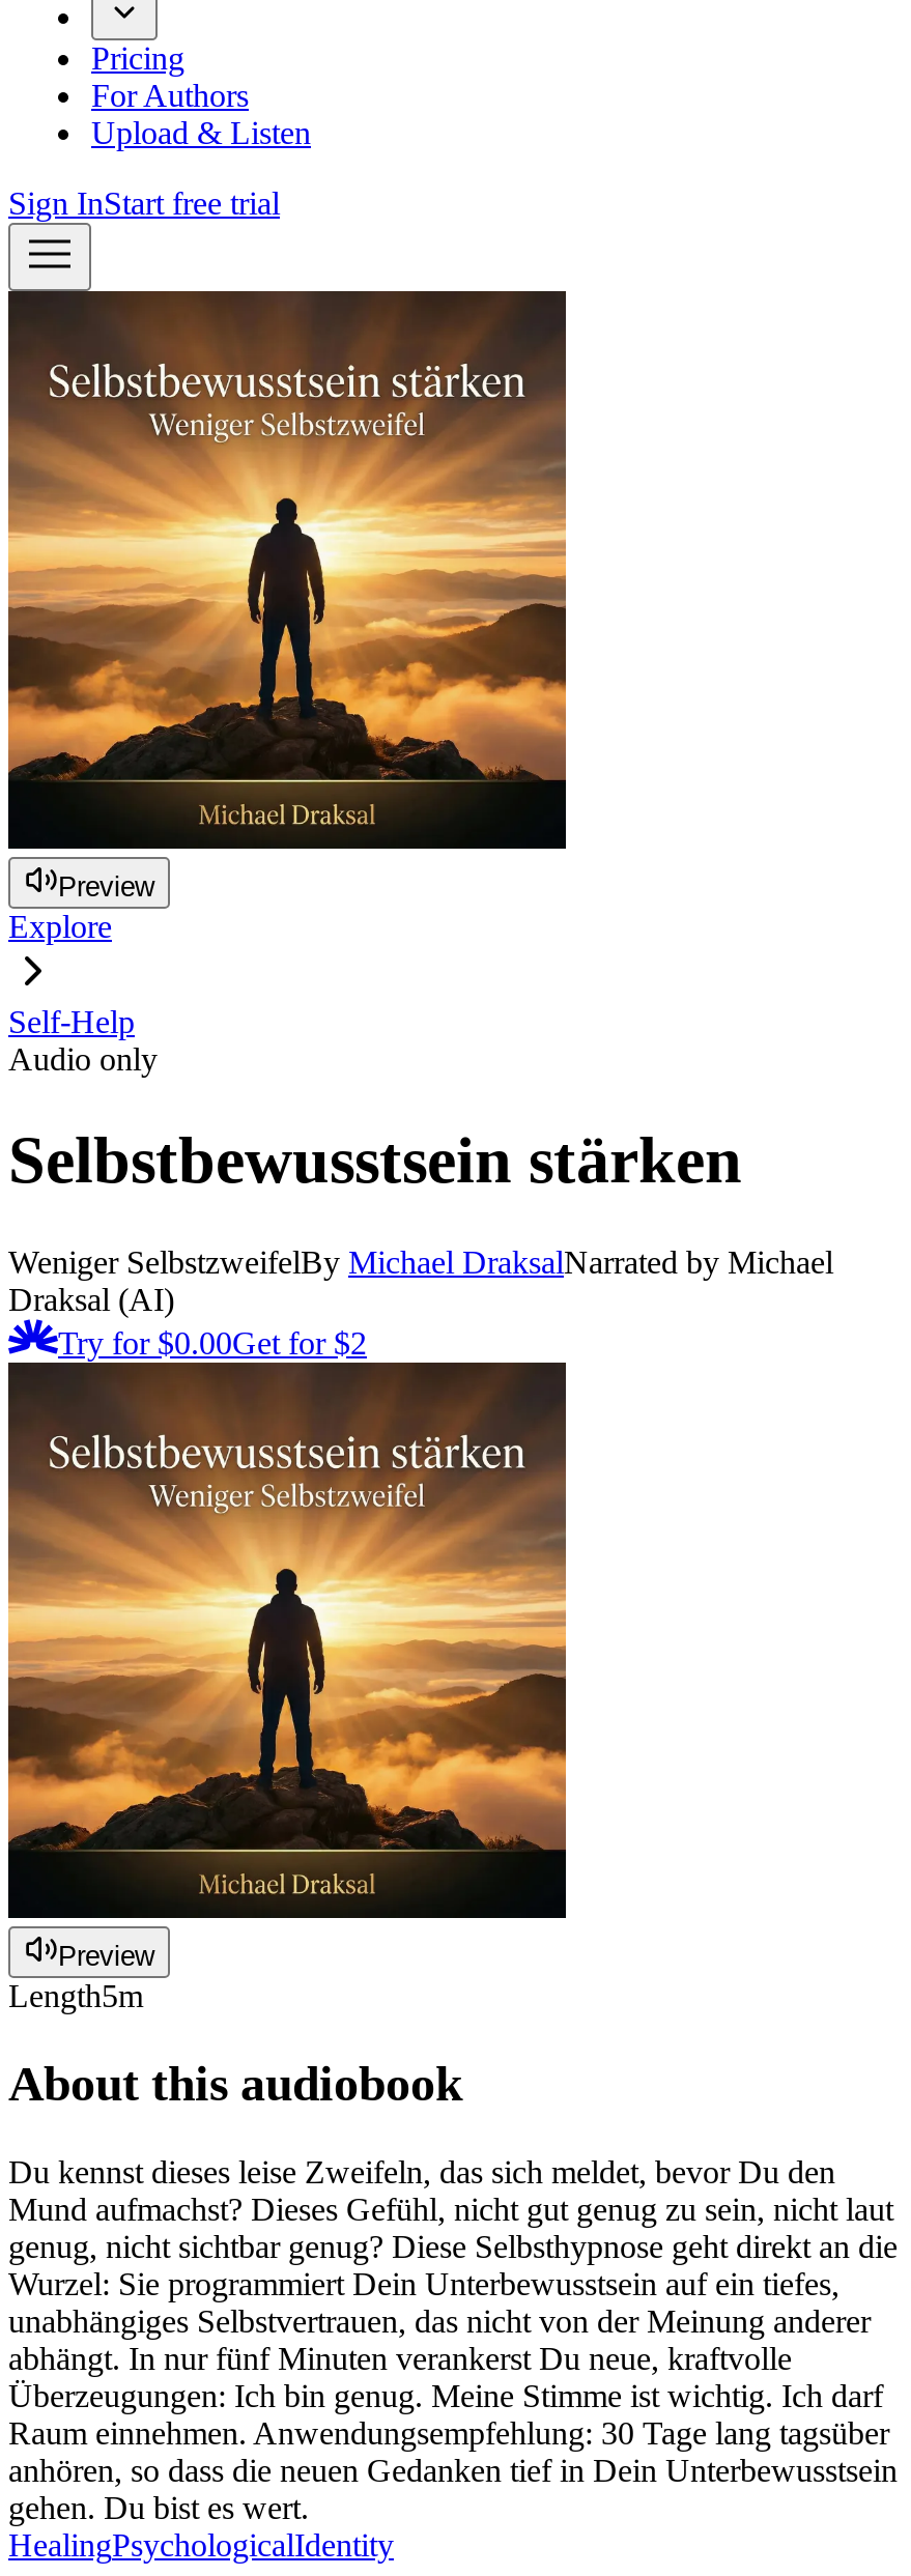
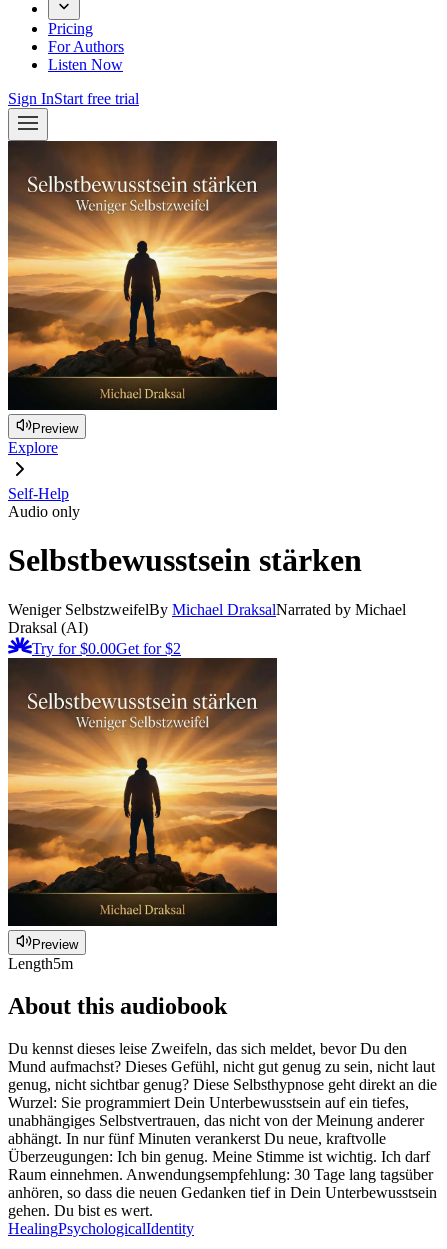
- Upload & Listen
+ Listen Now
